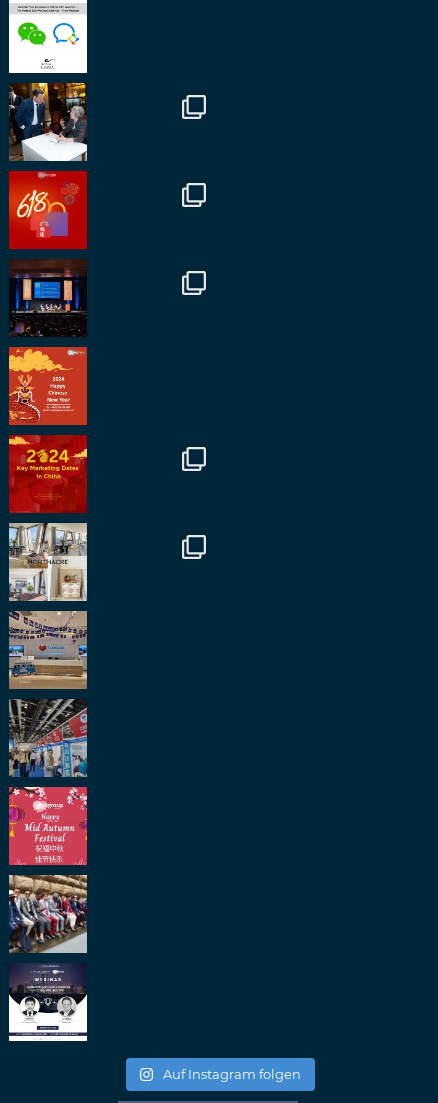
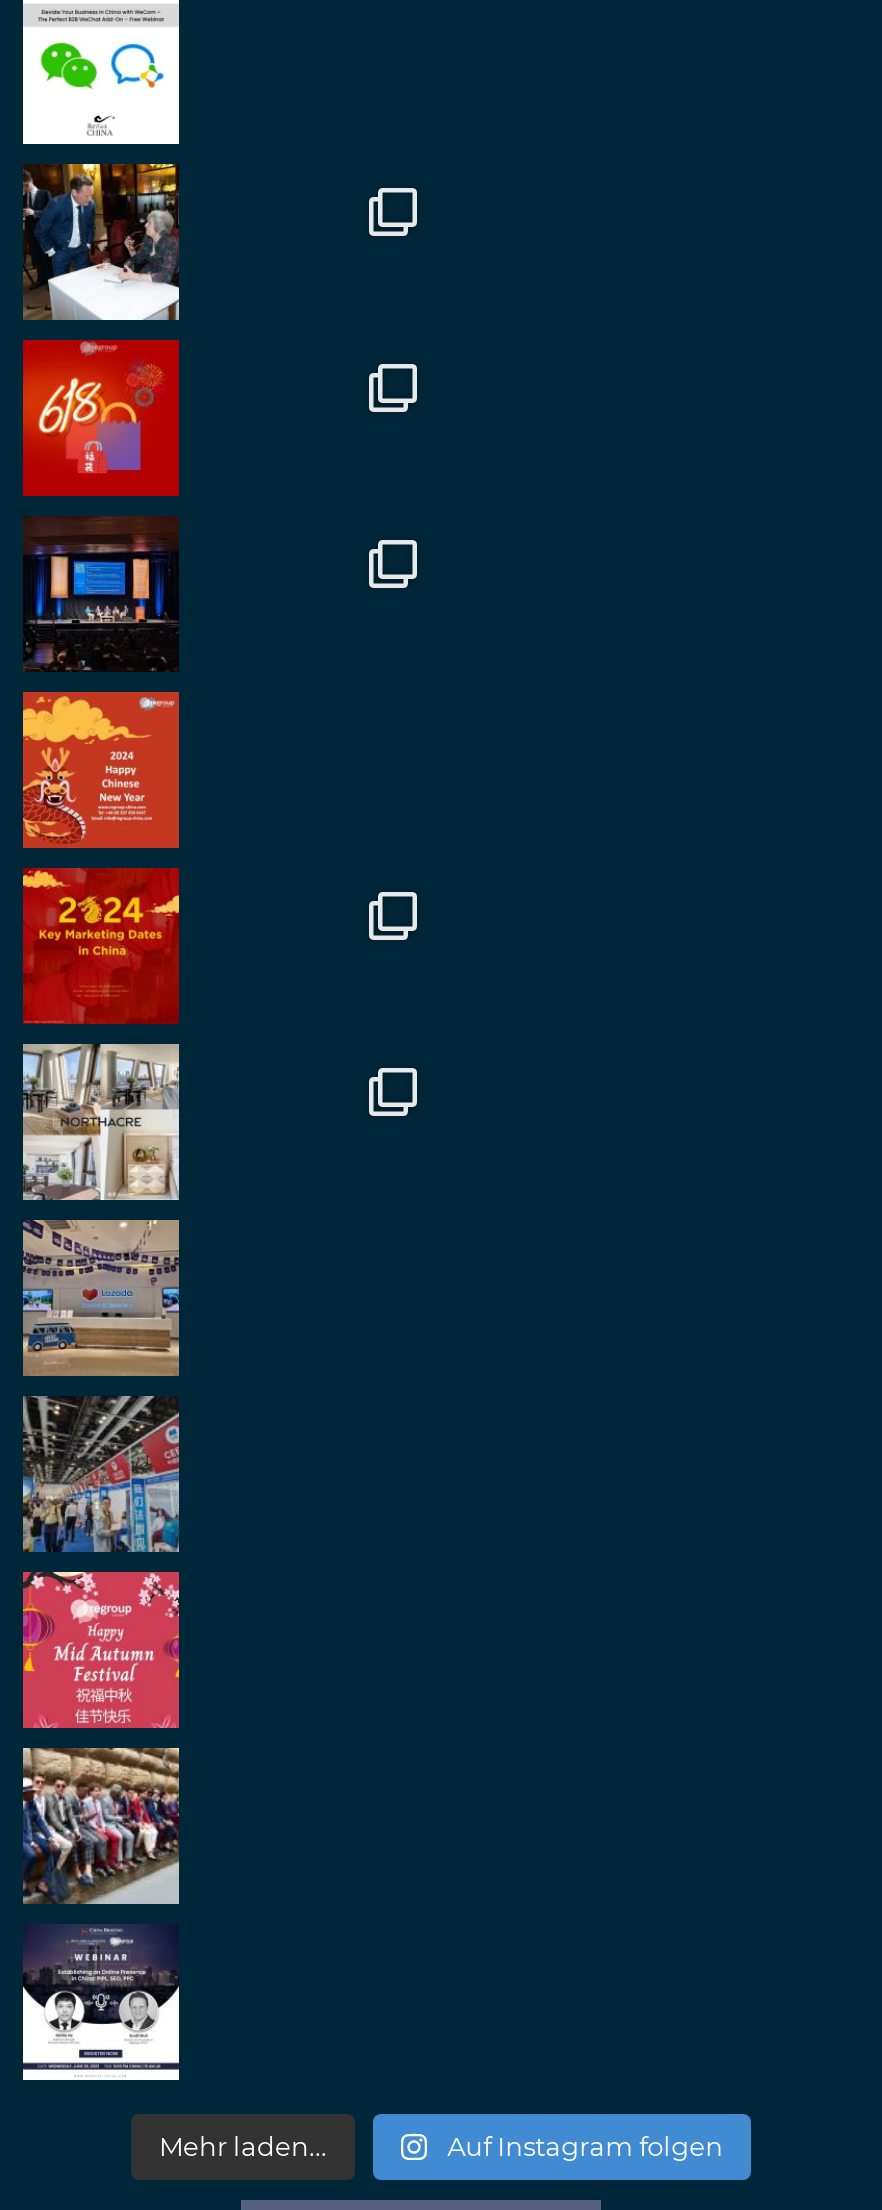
+ Mehr laden...
